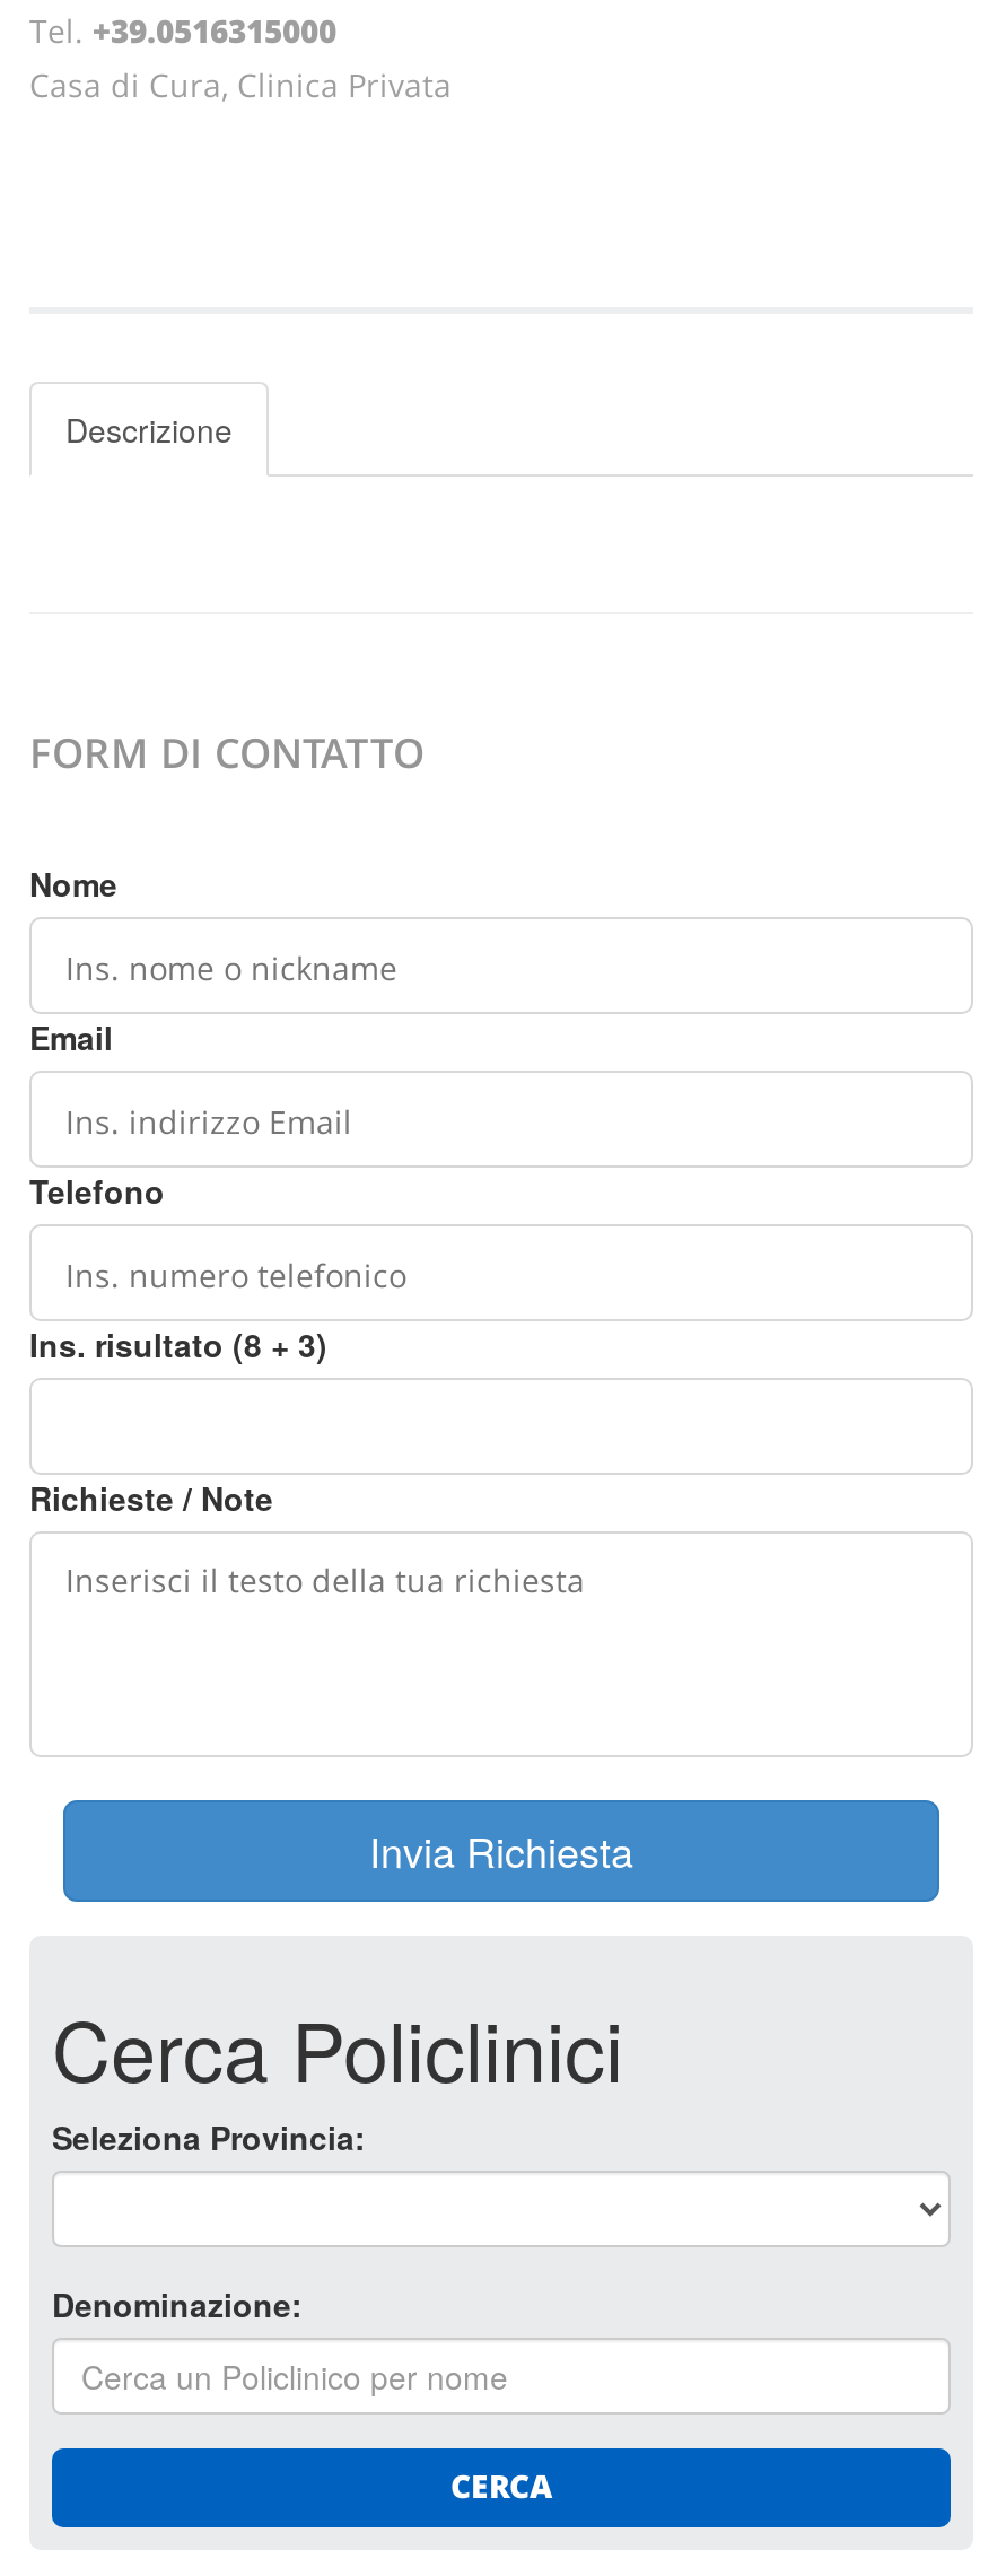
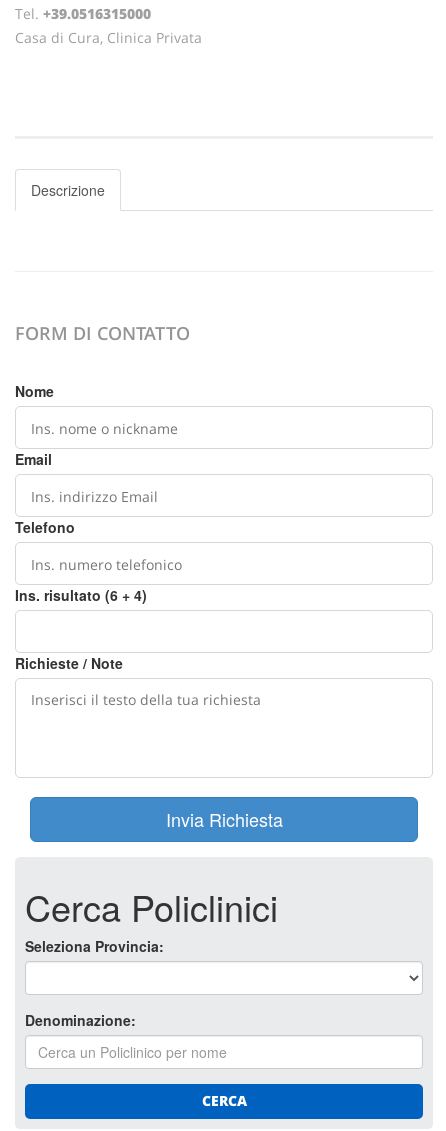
- Ins. risultato (8 + 3)
+ Ins. risultato (6 + 4)
